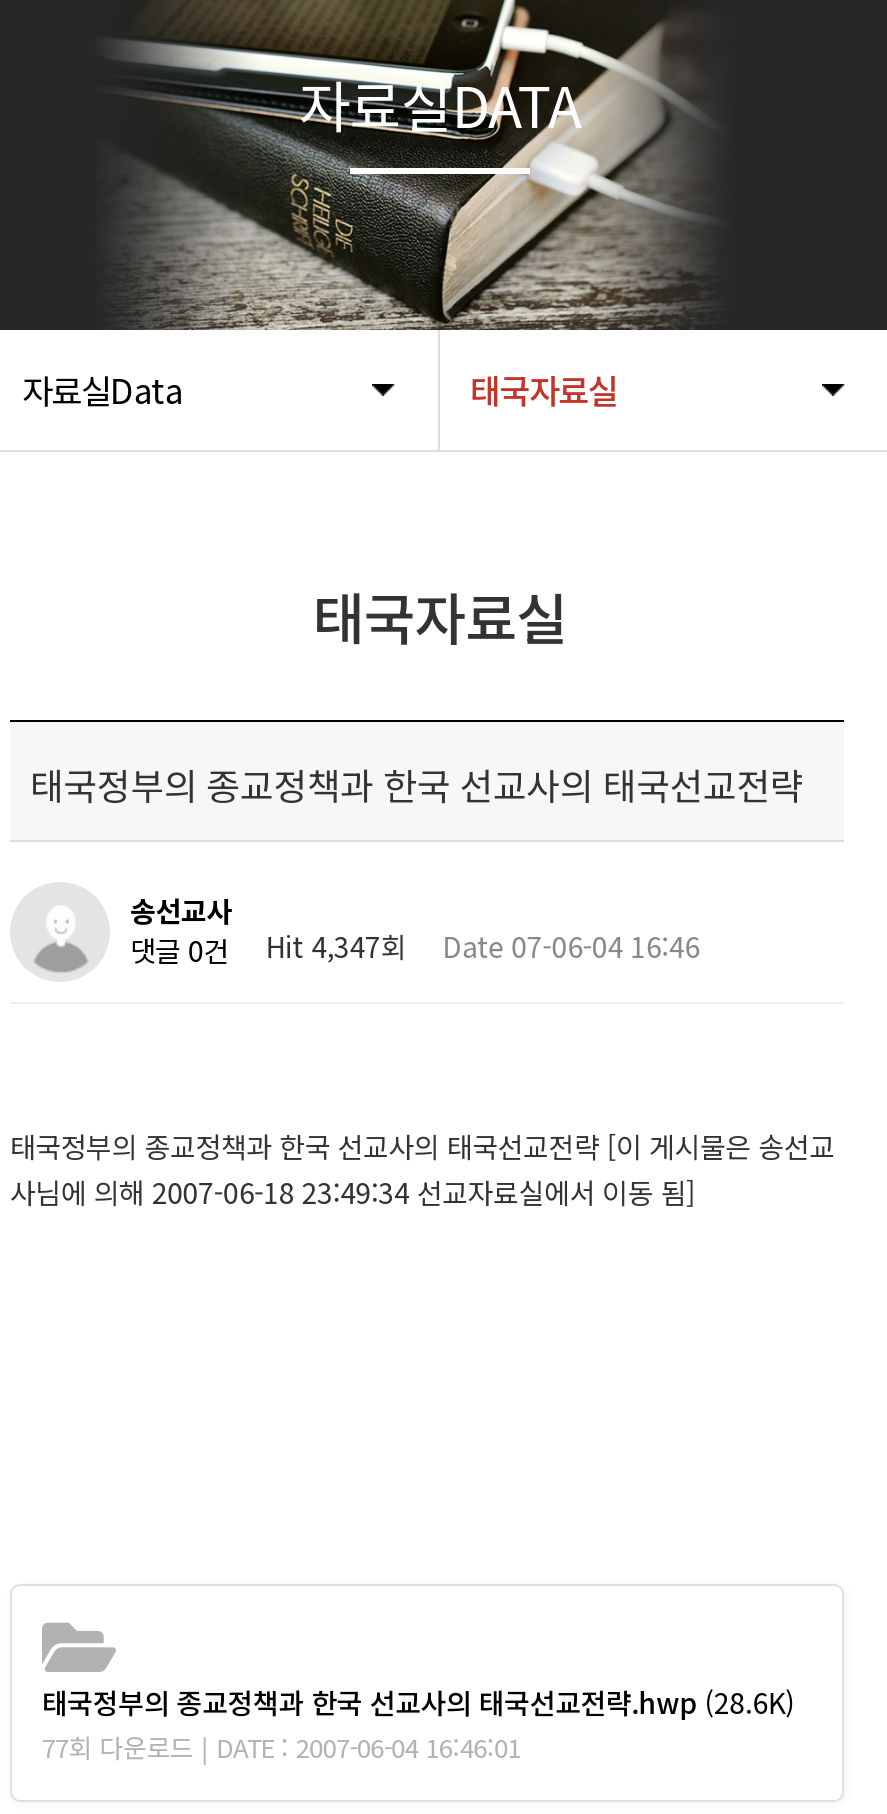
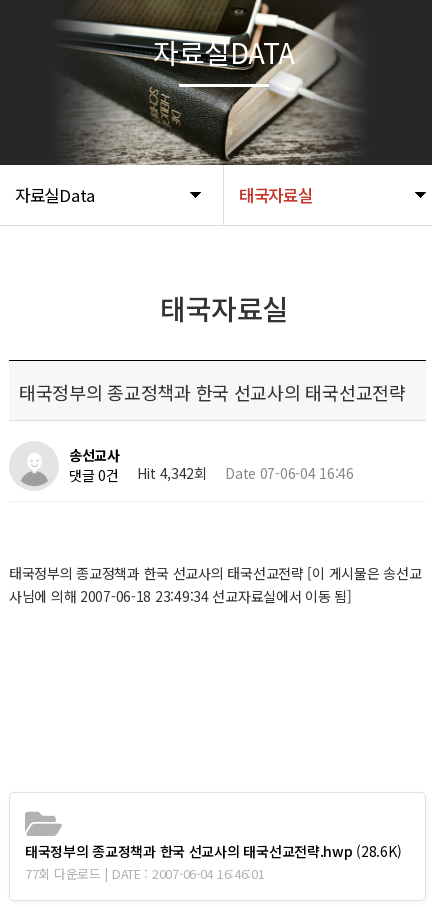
- 댓글 0건 Hit 4,347회 Date 07-06-04 16:46
+ 댓글 0건 Hit 4,342회 Date 07-06-04 16:46
